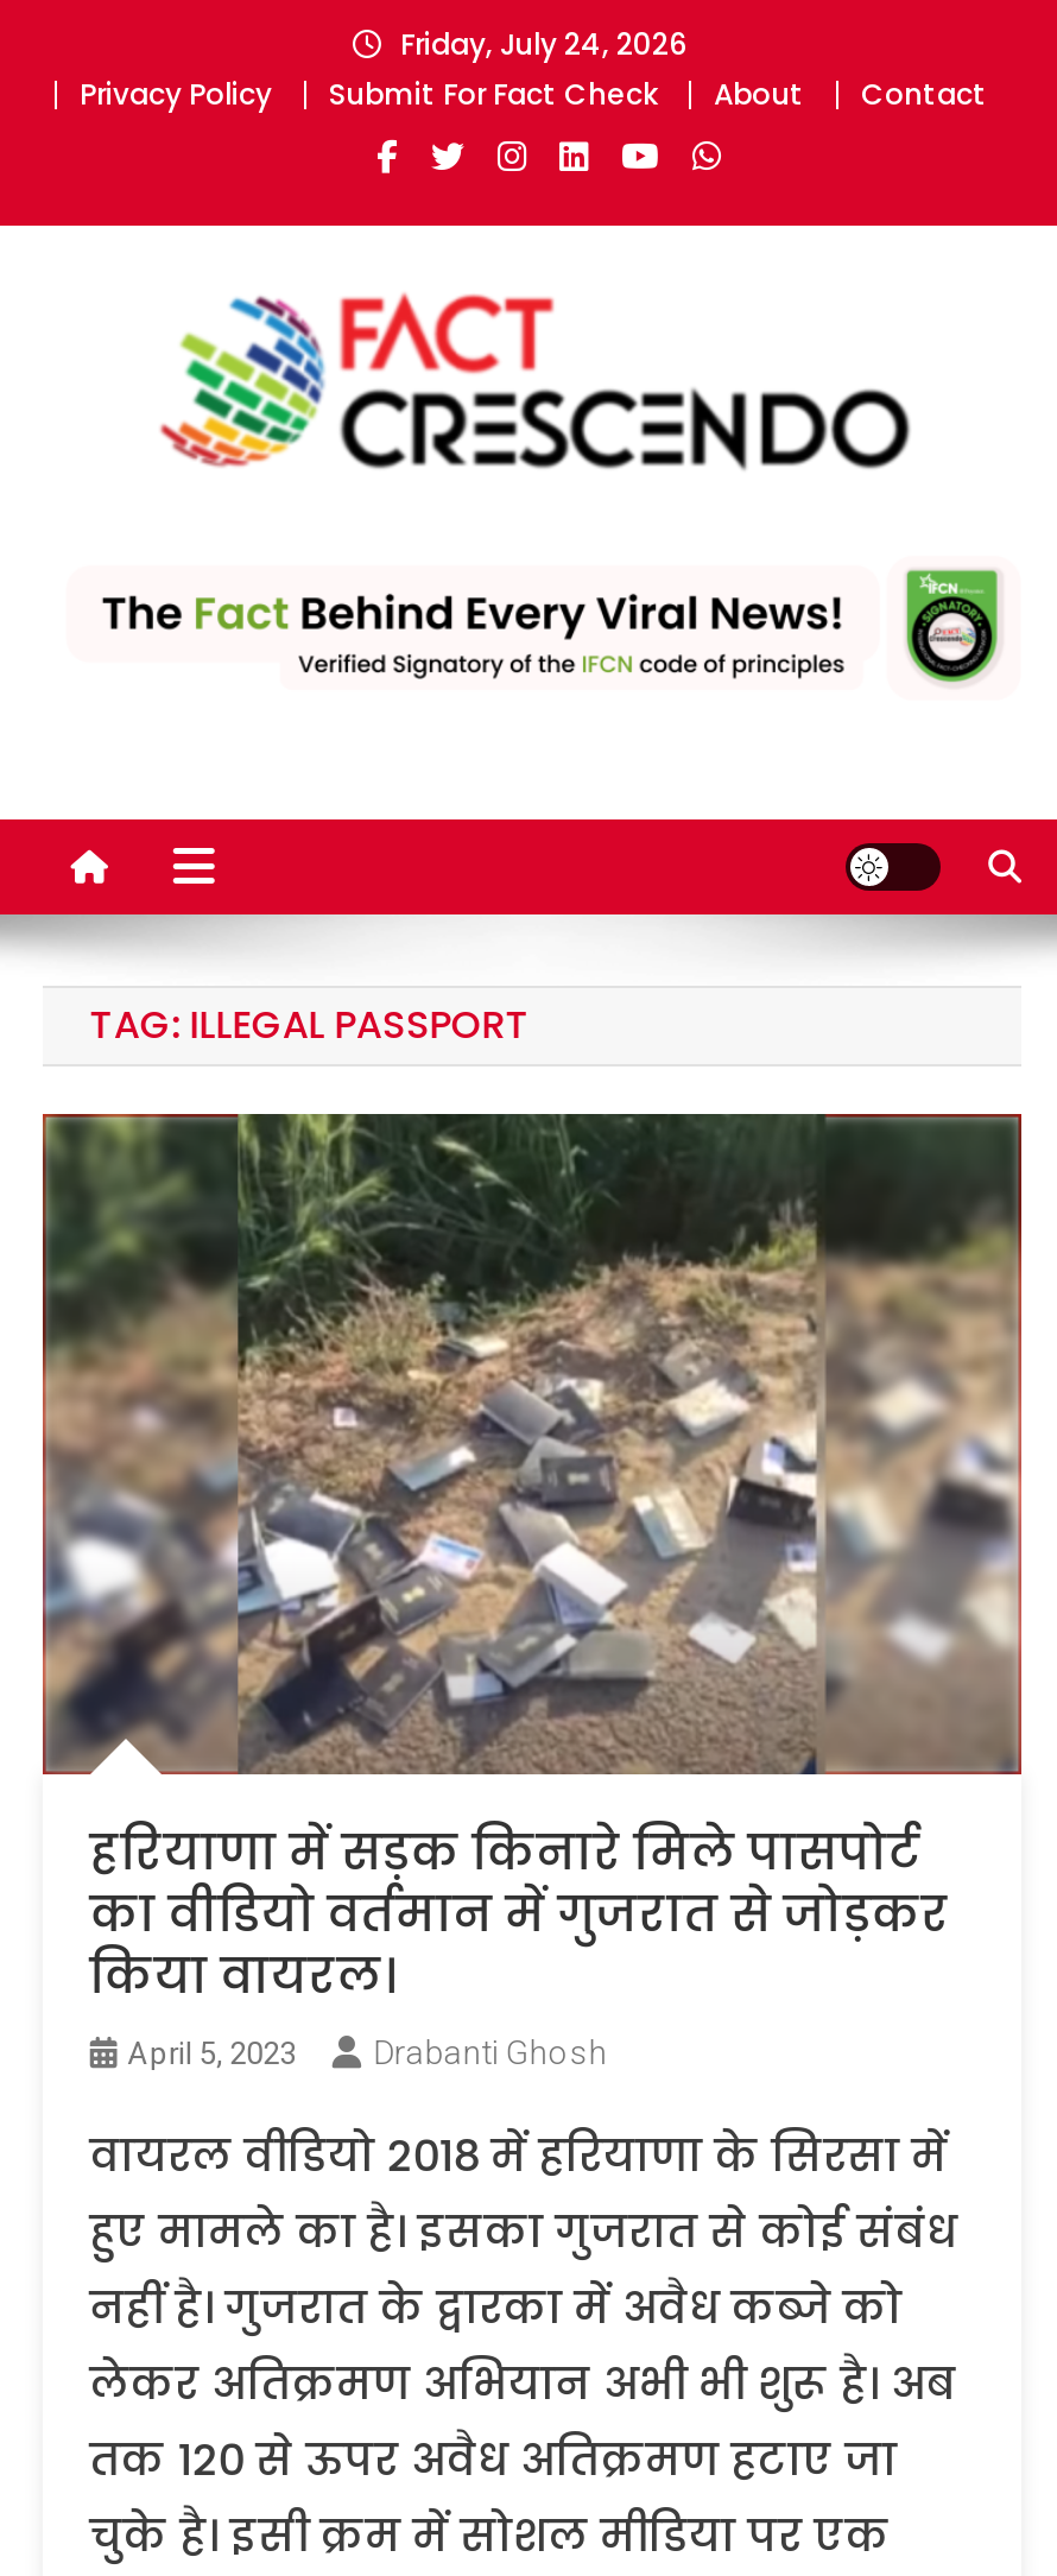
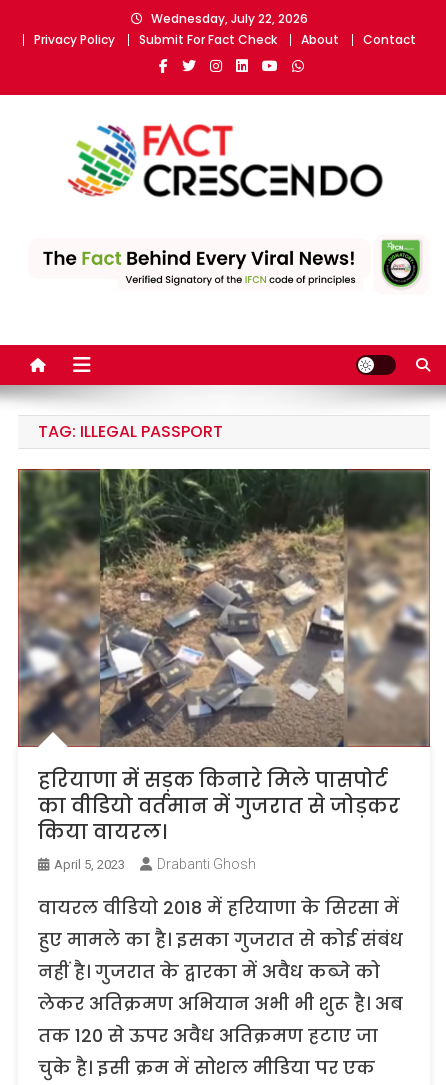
- Friday, July 24, 2026
+ Wednesday, July 22, 2026
